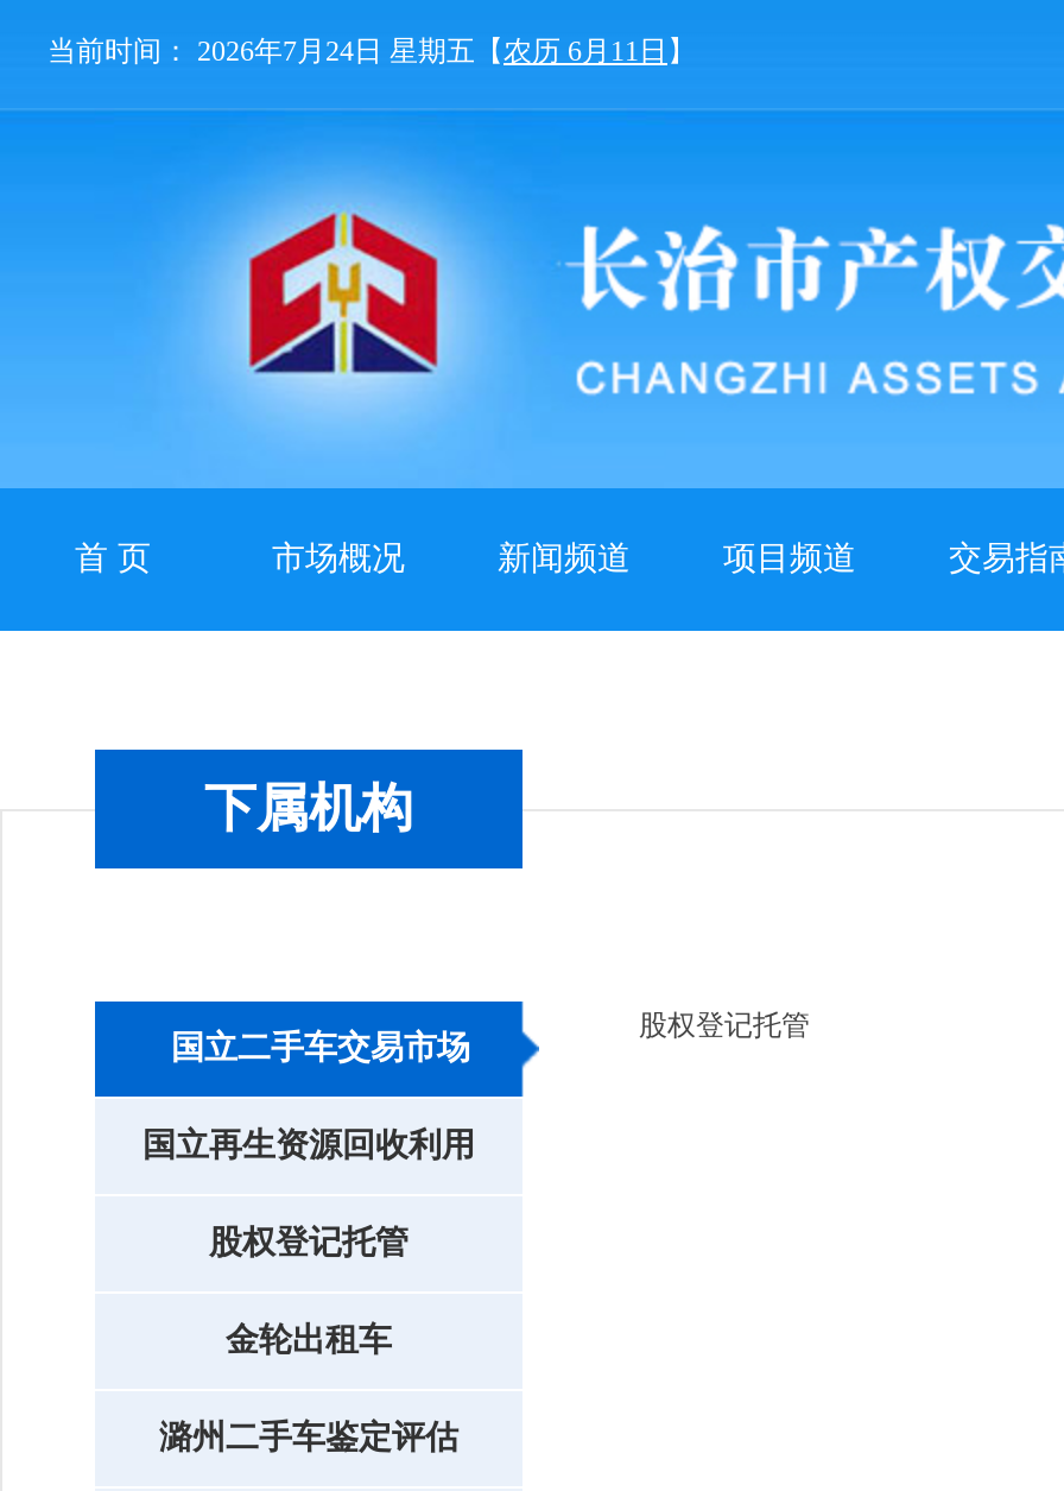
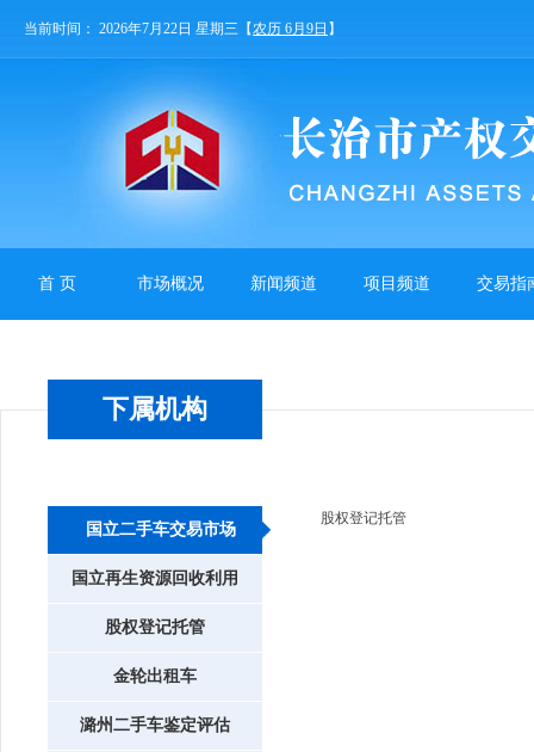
- 当前时间：2026年7月24日 星期五【农历 6月11日】
+ 当前时间：2026年7月22日 星期三【农历 6月9日】
